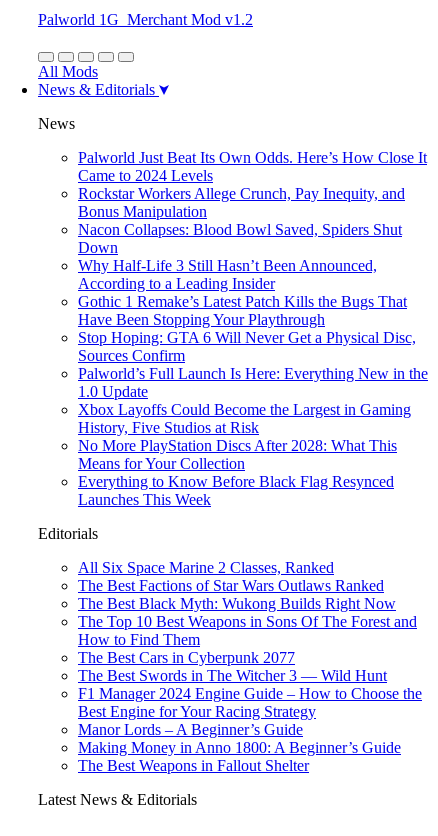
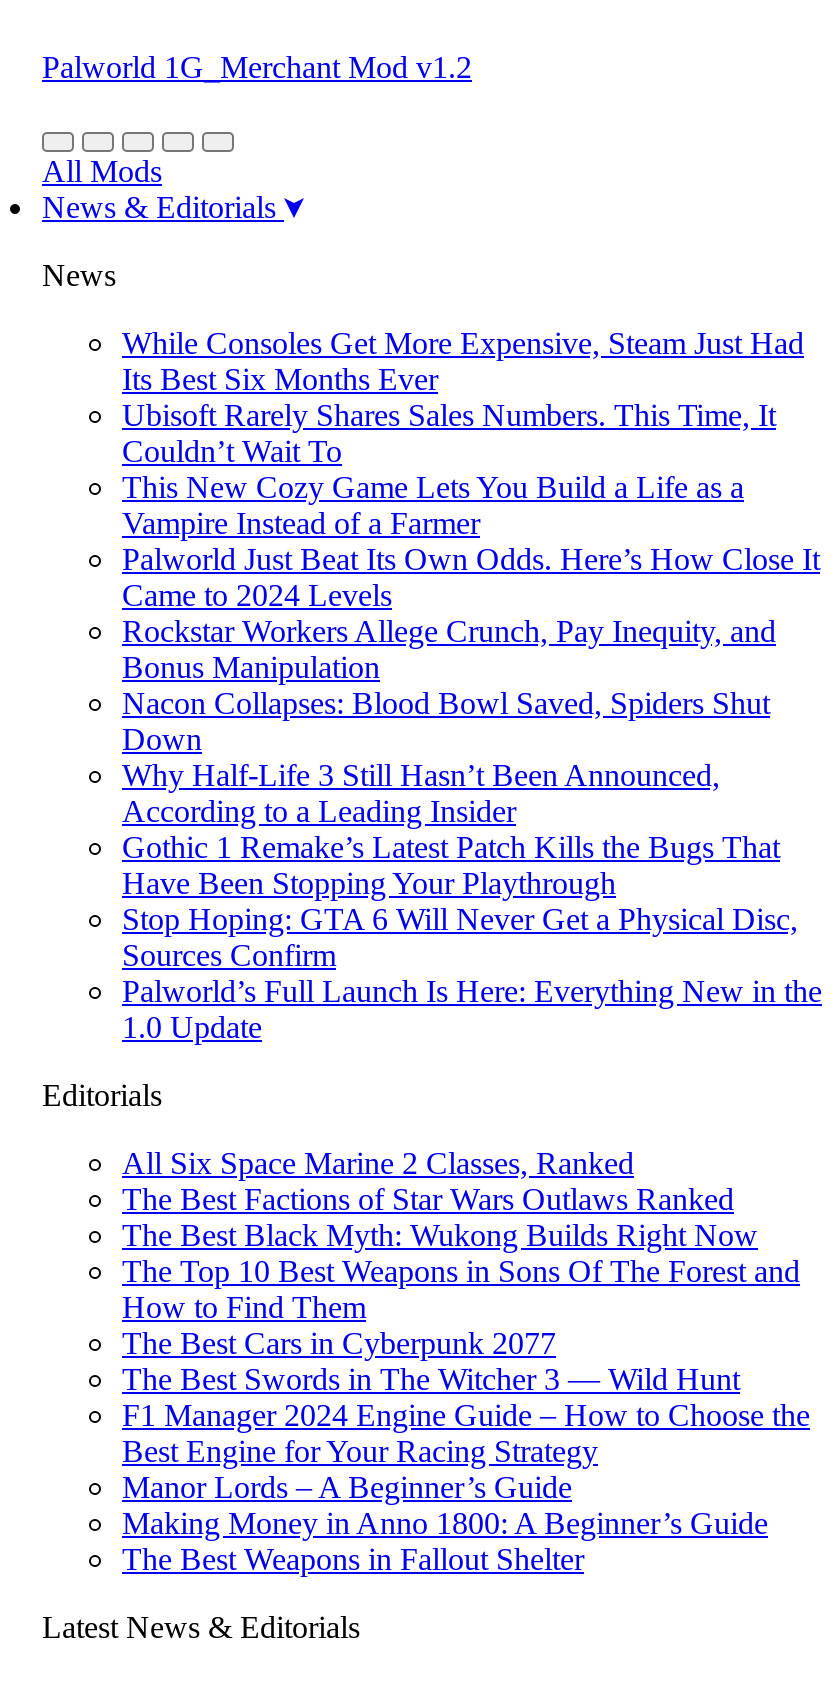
+ While Consoles Get More Expensive, Steam Just Had
+ Its Best Six Months Ever
+ Ubisoft Rarely Shares Sales Numbers. This Time, It
+ Couldn’t Wait To
+ This New Cozy Game Lets You Build a Life as a
+ Vampire Instead of a Farmer

moved down: Palworld Just Beat Its Own Odds. Here’s How Close It | Came to 2024 Levels | Rockstar Workers Allege Crunch, Pay Inequity, and | ... | Palworld’s Full Launch Is Here: Everything New in the | 1.0 Update

- Xbox Layoffs Could Become the Largest in Gaming
- History, Five Studios at Risk
- No More PlayStation Discs After 2028: What This
- Means for Your Collection
- Everything to Know Before Black Flag Resynced
- Launches This Week
